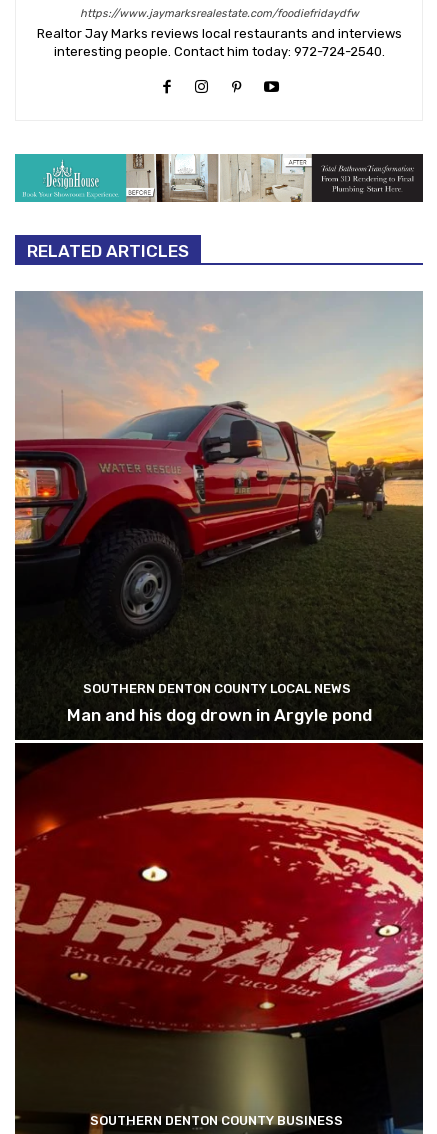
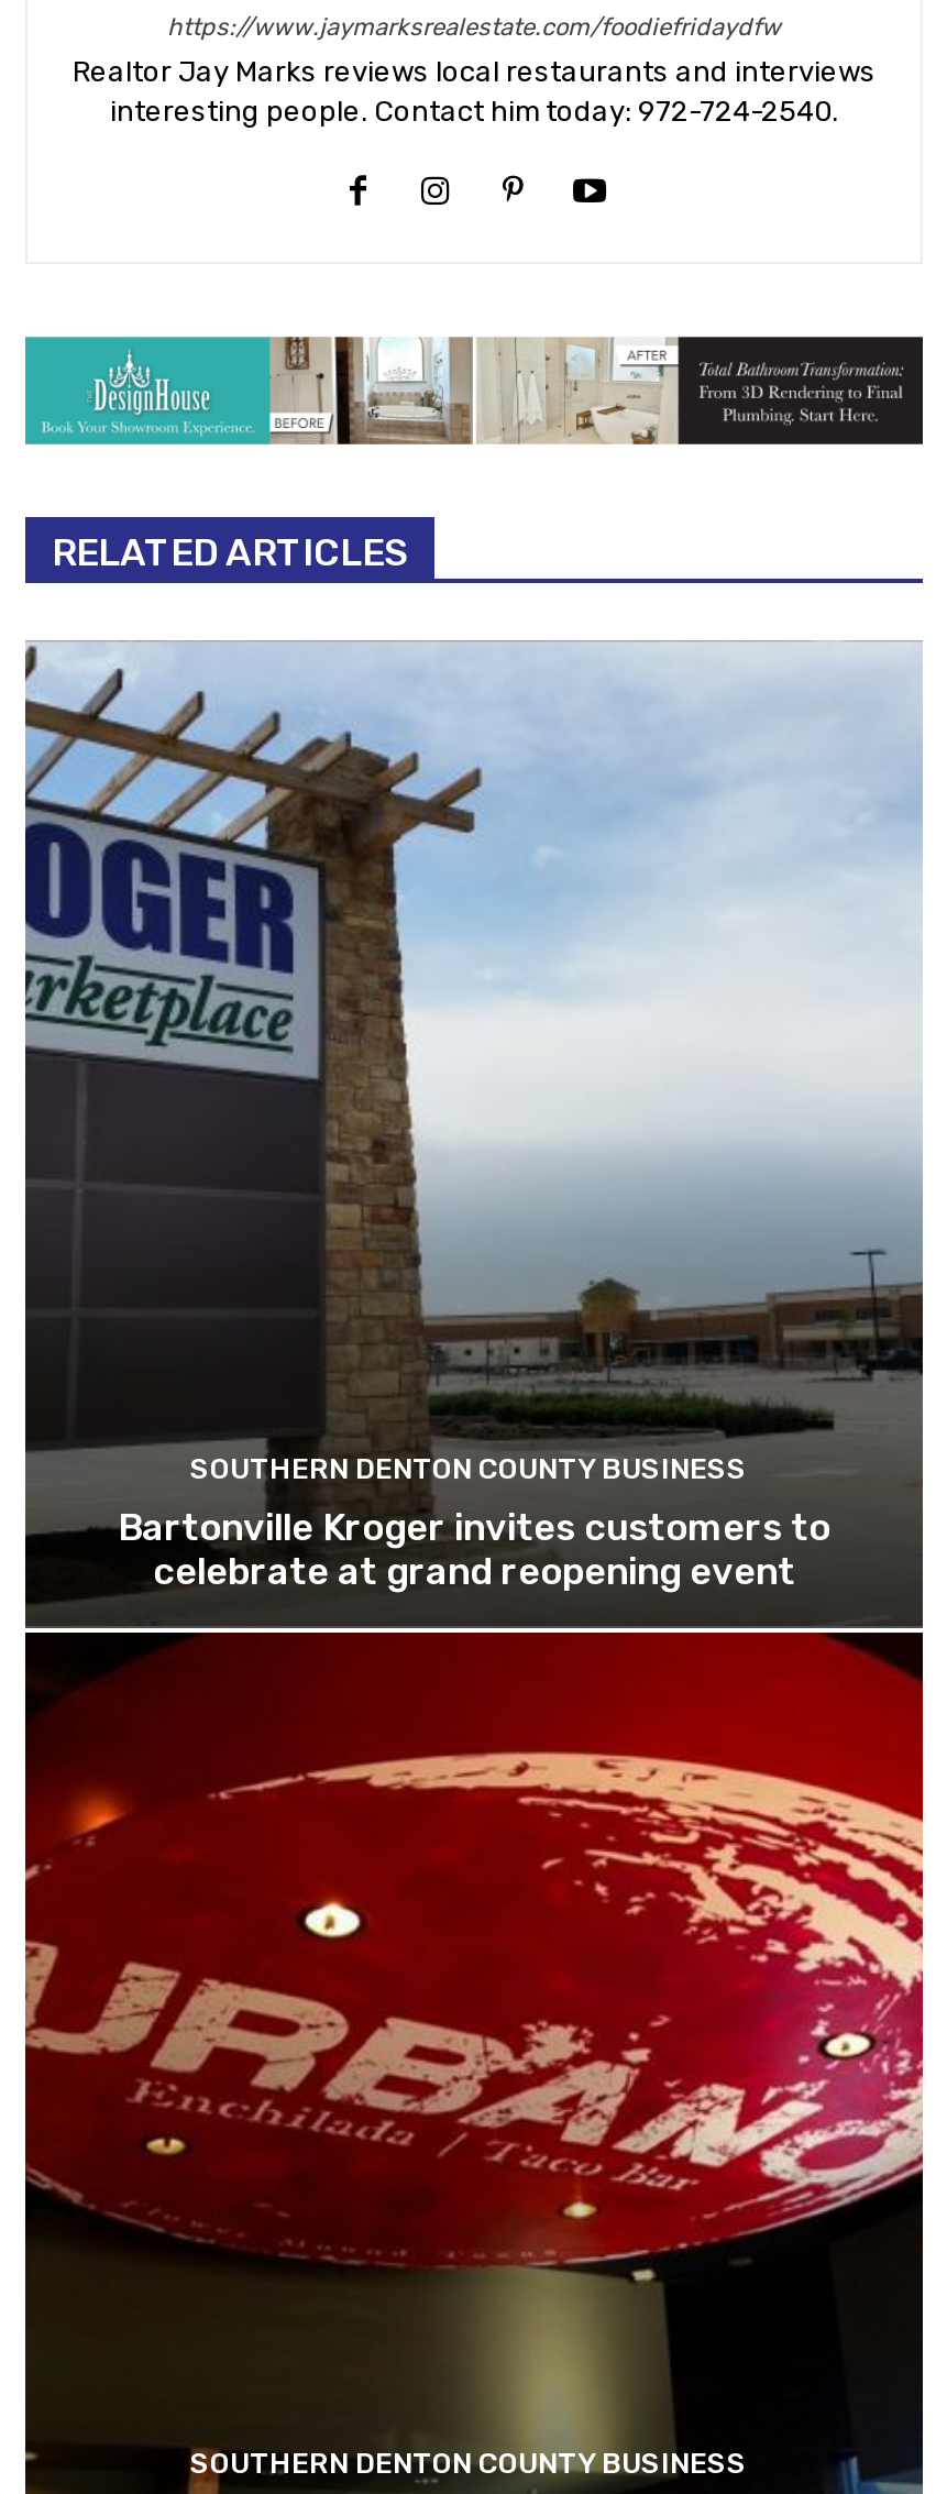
- [image]
- SOUTHERN DENTON COUNTY LOCAL NEWS
- Man and his dog drown in Argyle pond
+ [image]
+ SOUTHERN DENTON COUNTY BUSINESS
+ Bartonville Kroger invites customers to
+ celebrate at grand reopening event
